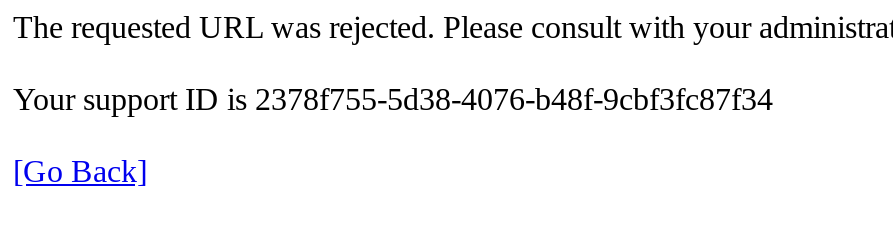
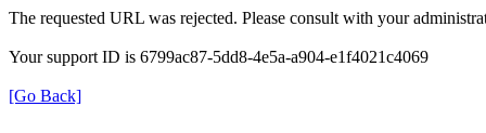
- Your support ID is 2378f755-5d38-4076-b48f-9cbf3fc87f34
+ Your support ID is 6799ac87-5dd8-4e5a-a904-e1f4021c4069
